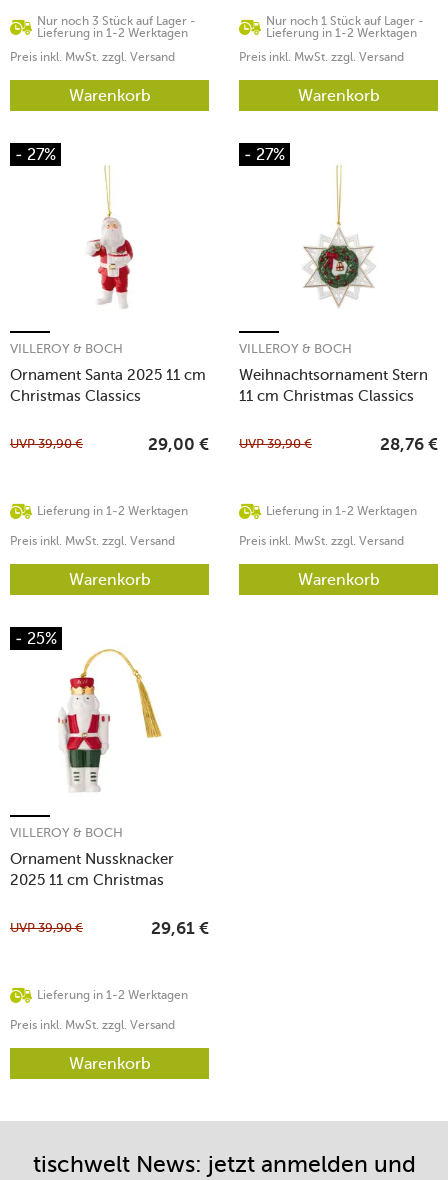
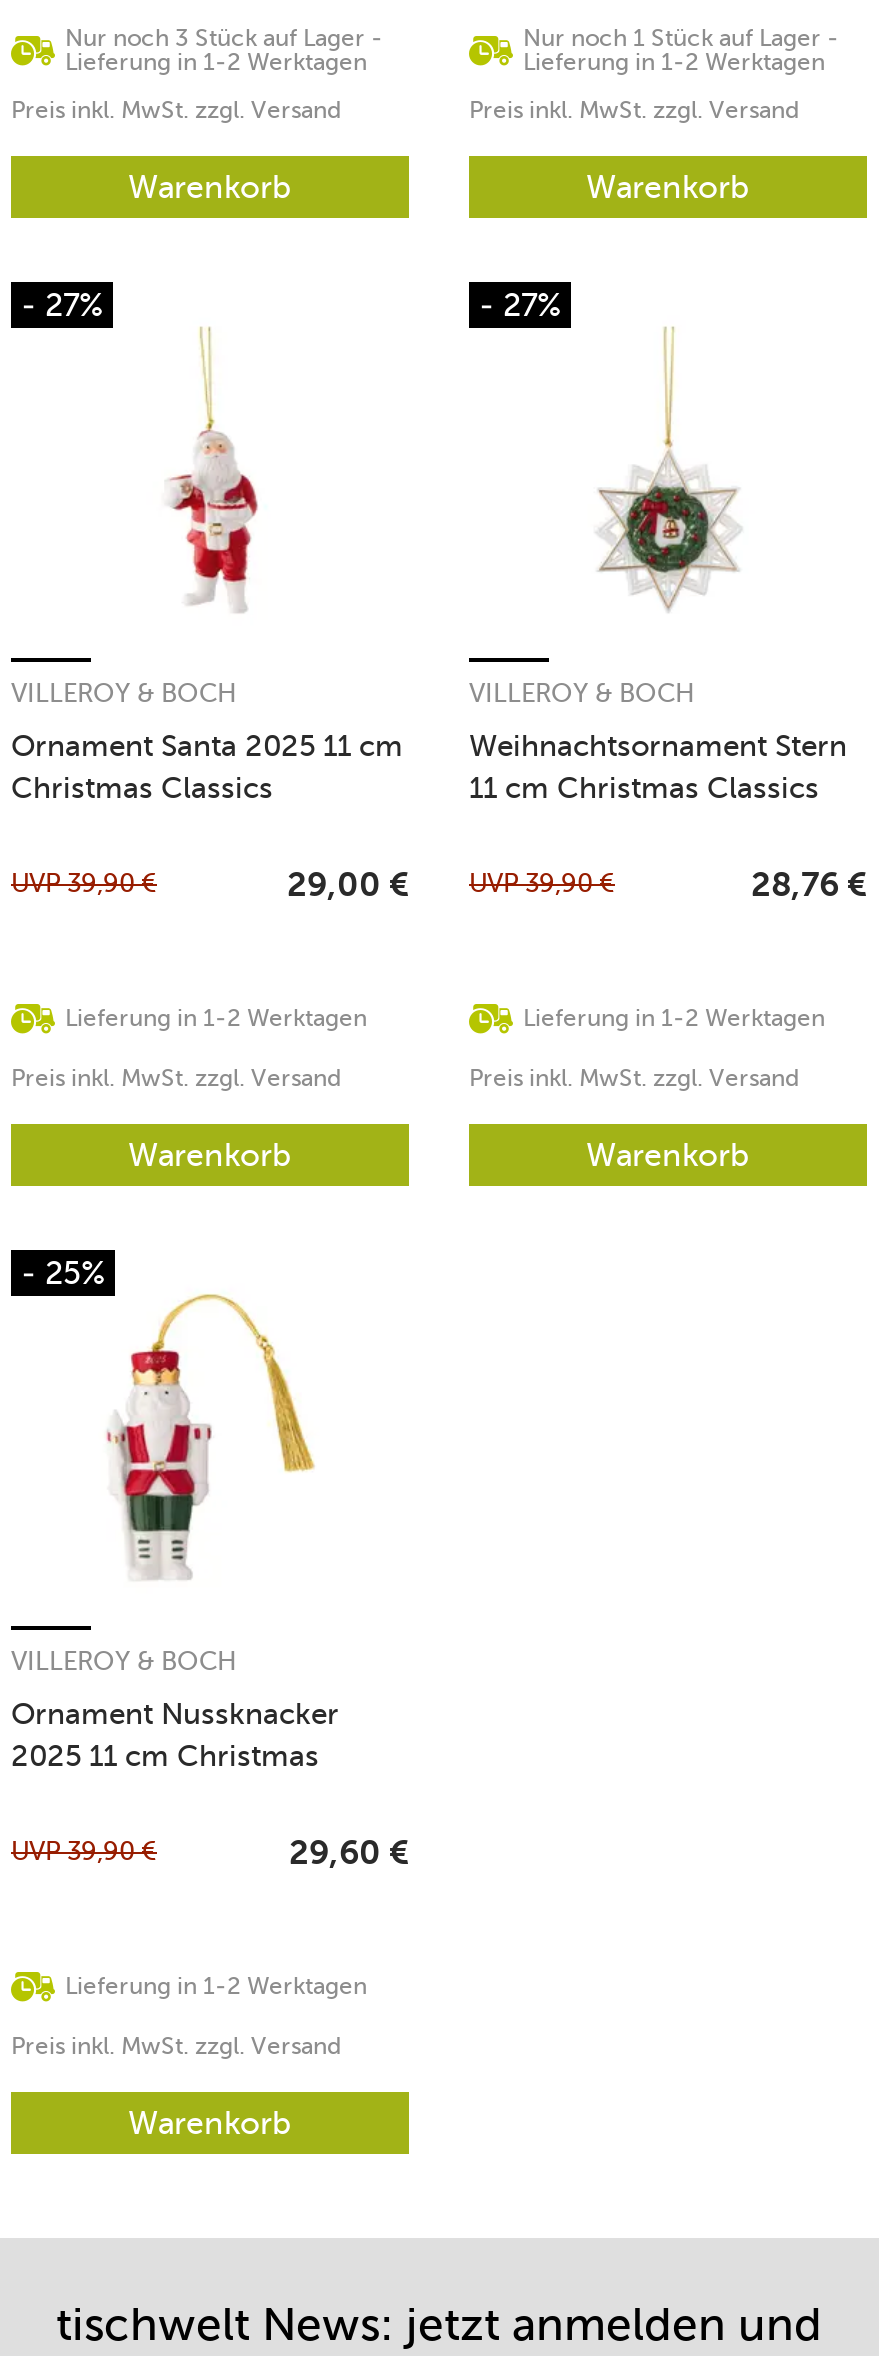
- 29,61 €
+ 29,60 €
